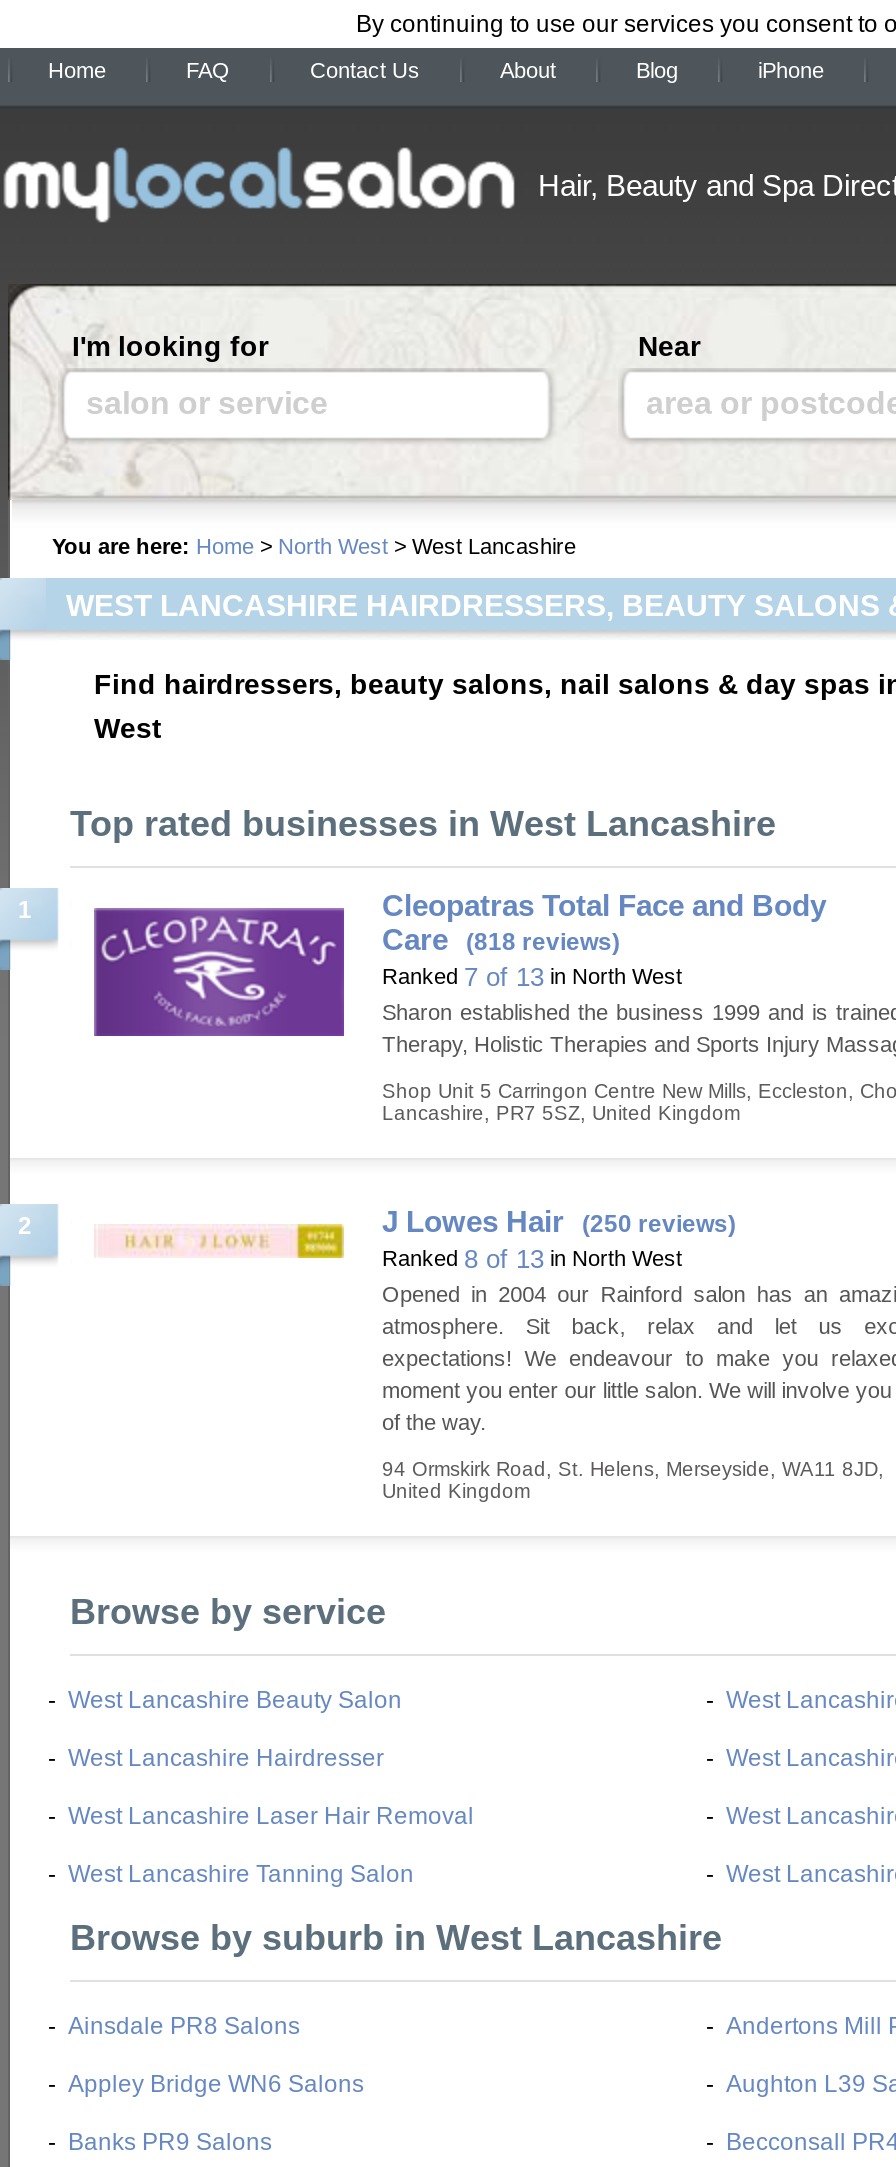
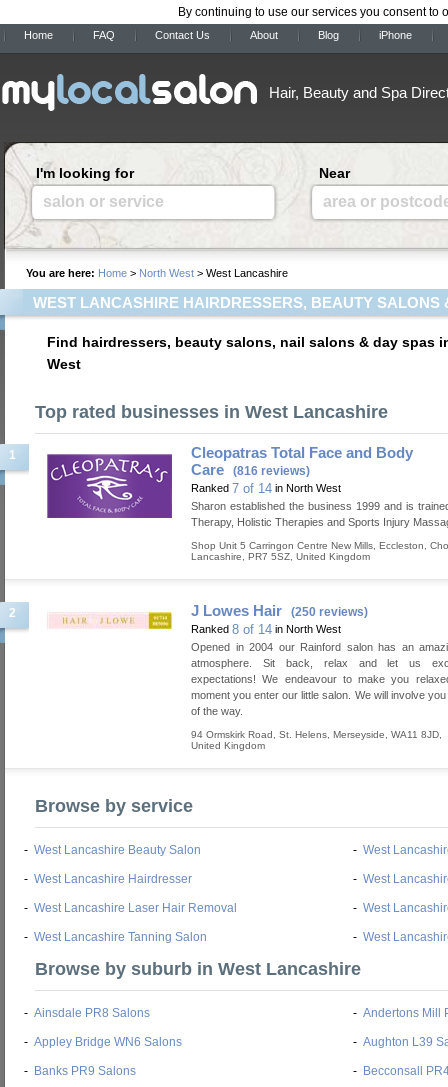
- Care (818 reviews)
+ Care (816 reviews)

- Ranked 7 of 13 in North West
+ Ranked 7 of 14 in North West

- Ranked 8 of 13 in North West
+ Ranked 8 of 14 in North West
